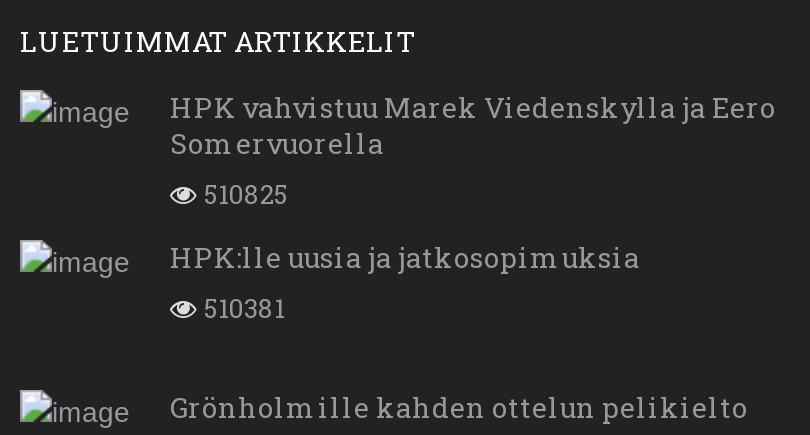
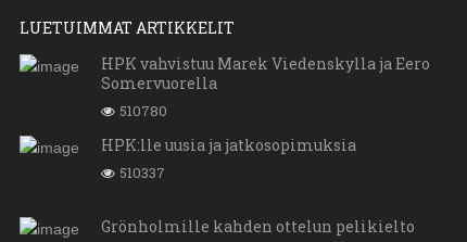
- 510825
+ 510780

- 510381
+ 510337
